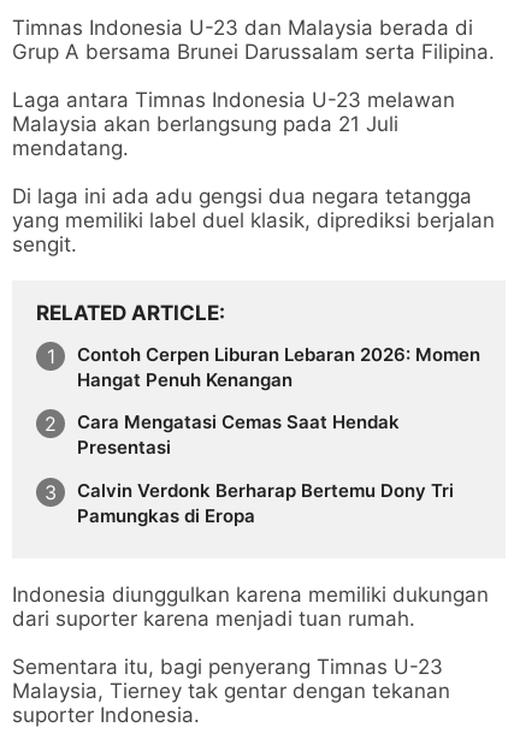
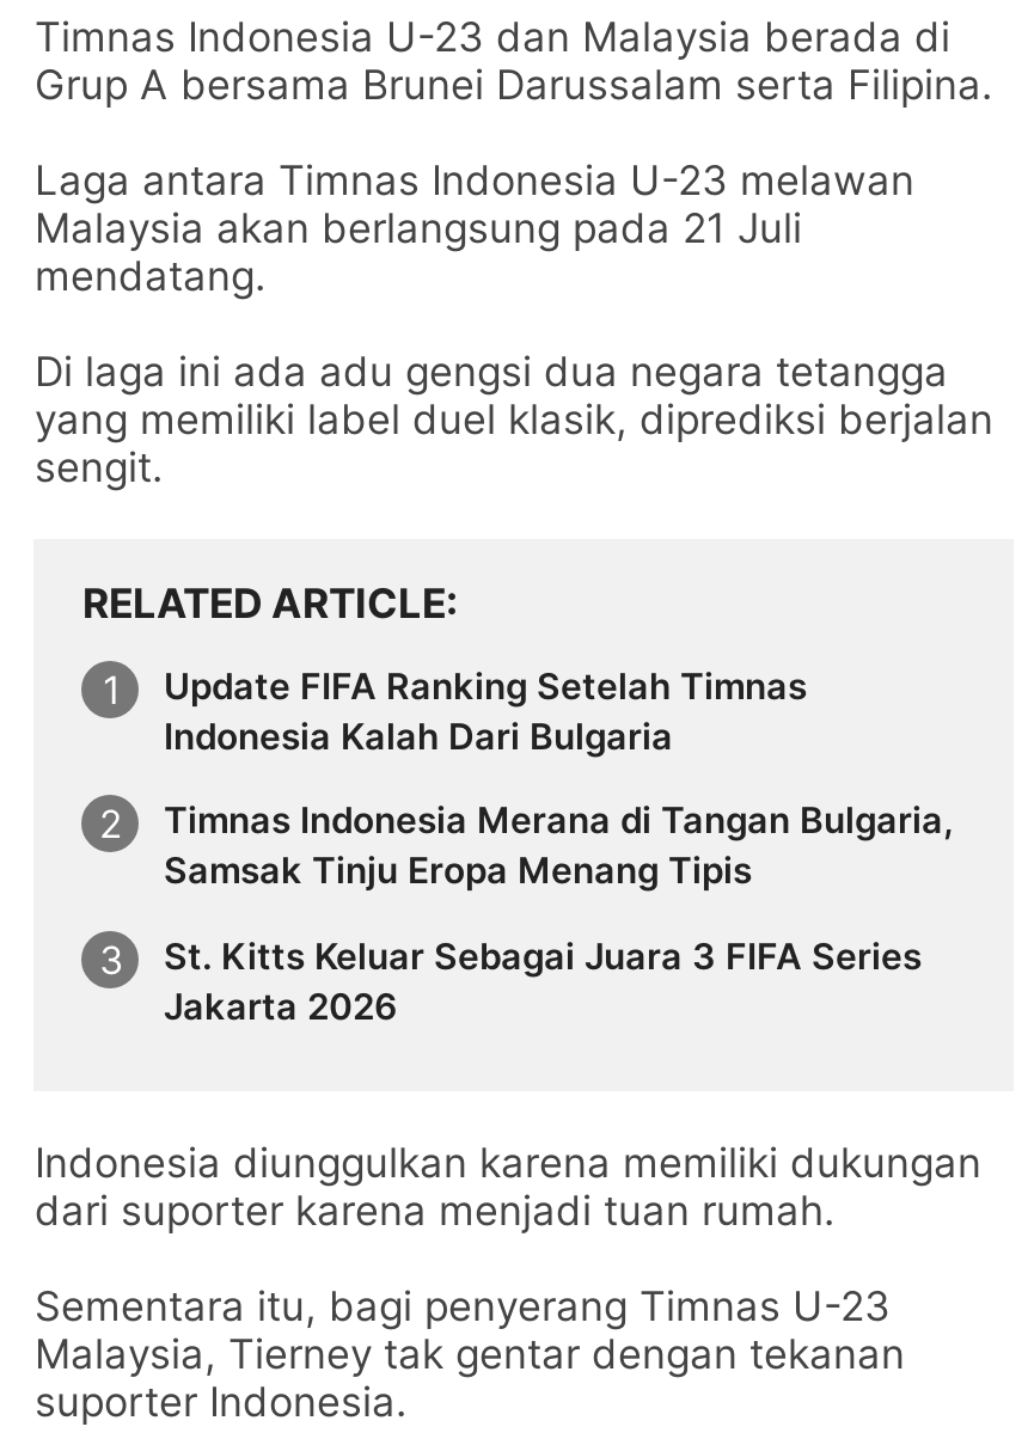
- Contoh Cerpen Liburan Lebaran 2026: Momen
- Hangat Penuh Kenangan
+ Update FIFA Ranking Setelah Timnas
+ Indonesia Kalah Dari Bulgaria

- Cara Mengatasi Cemas Saat Hendak
- Presentasi
+ Timnas Indonesia Merana di Tangan Bulgaria,
+ Samsak Tinju Eropa Menang Tipis

- Calvin Verdonk Berharap Bertemu Dony Tri
- Pamungkas di Eropa
+ St. Kitts Keluar Sebagai Juara 3 FIFA Series
+ Jakarta 2026
